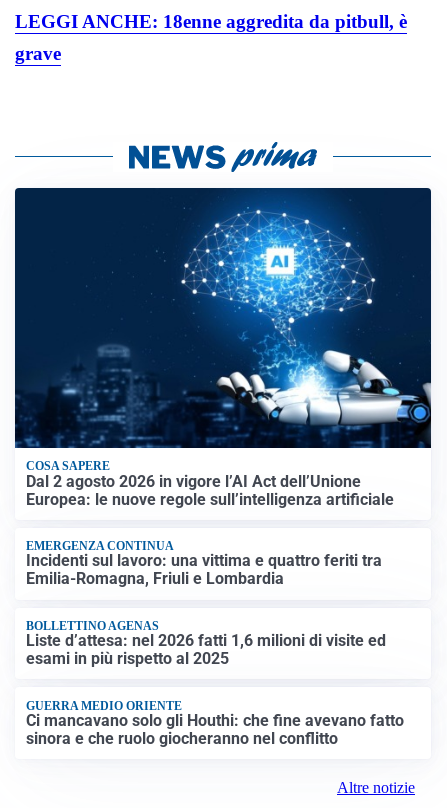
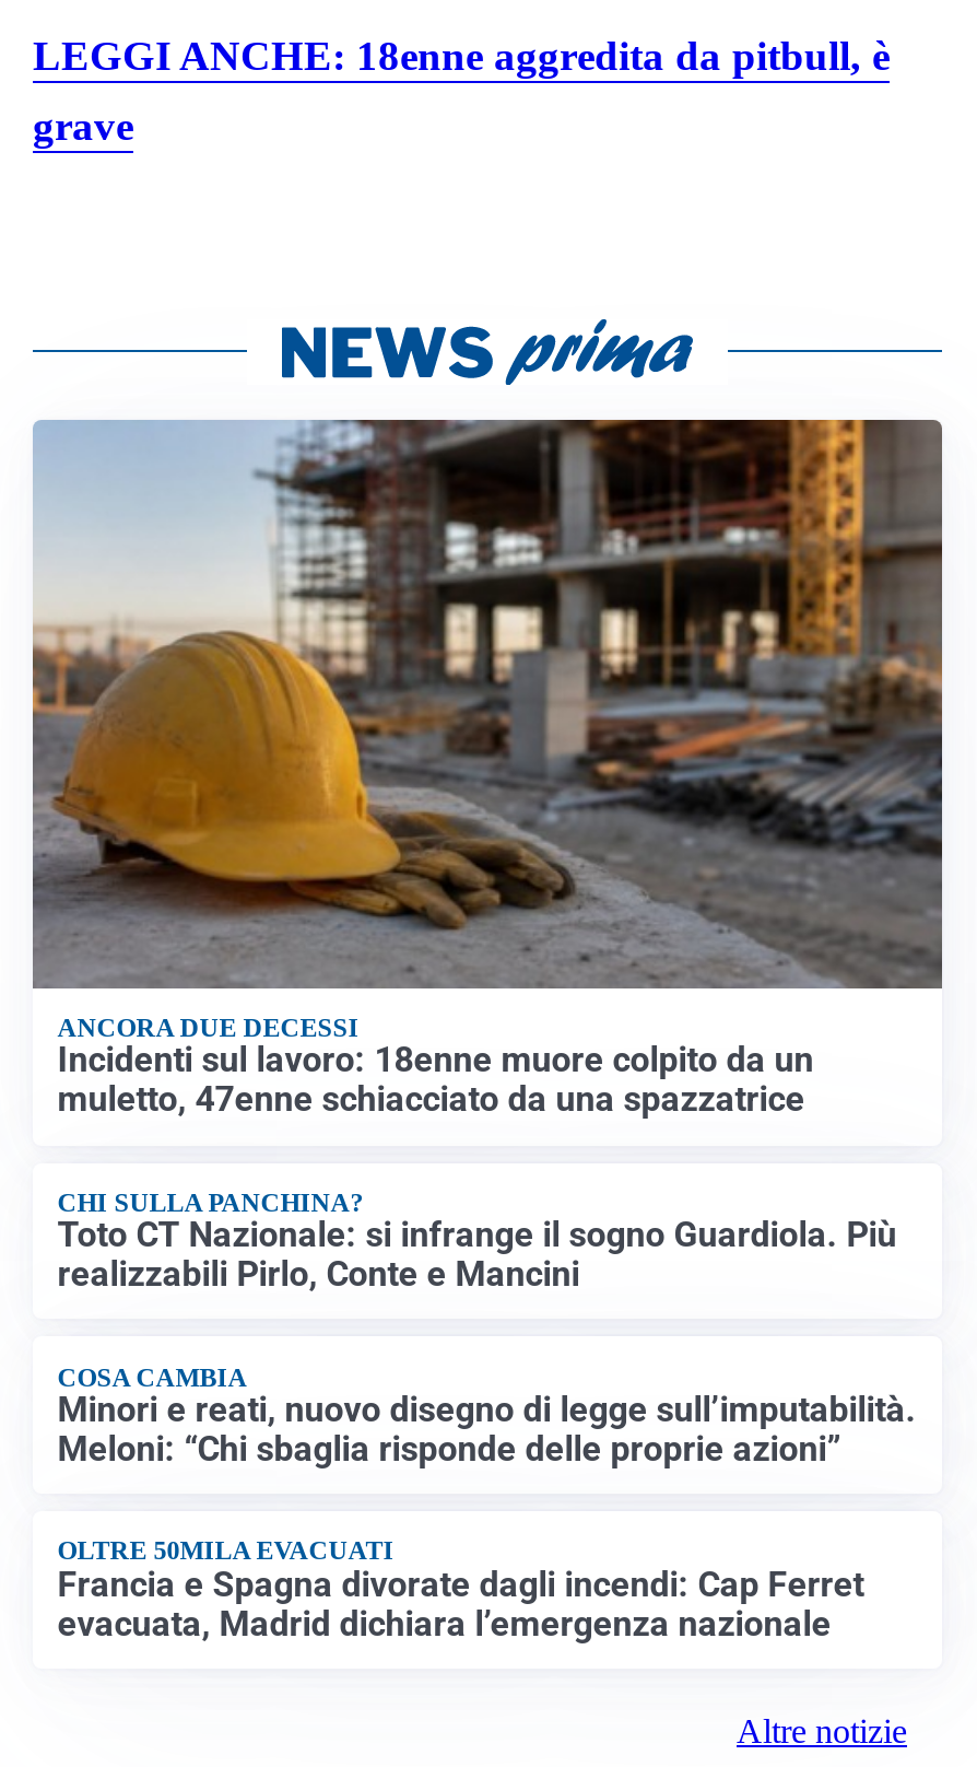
- [image]
- COSA SAPERE
- Dal 2 agosto 2026 in vigore l’AI Act dell’Unione
- Europea: le nuove regole sull’intelligenza artificiale
+ [image]
+ ANCORA DUE DECESSI
+ Incidenti sul lavoro: 18enne muore colpito da un
+ muletto, 47enne schiacciato da una spazzatrice

- EMERGENZA CONTINUA
- Incidenti sul lavoro: una vittima e quattro feriti tra
- Emilia-Romagna, Friuli e Lombardia
+ CHI SULLA PANCHINA?
+ Toto CT Nazionale: si infrange il sogno Guardiola. Più
+ realizzabili Pirlo, Conte e Mancini

- BOLLETTINO AGENAS
- Liste d’attesa: nel 2026 fatti 1,6 milioni di visite ed
- esami in più rispetto al 2025
+ COSA CAMBIA
+ Minori e reati, nuovo disegno di legge sull’imputabilità.
+ Meloni: “Chi sbaglia risponde delle proprie azioni”

- GUERRA MEDIO ORIENTE
- Ci mancavano solo gli Houthi: che fine avevano fatto
- sinora e che ruolo giocheranno nel conflitto
+ OLTRE 50MILA EVACUATI
+ Francia e Spagna divorate dagli incendi: Cap Ferret
+ evacuata, Madrid dichiara l’emergenza nazionale
